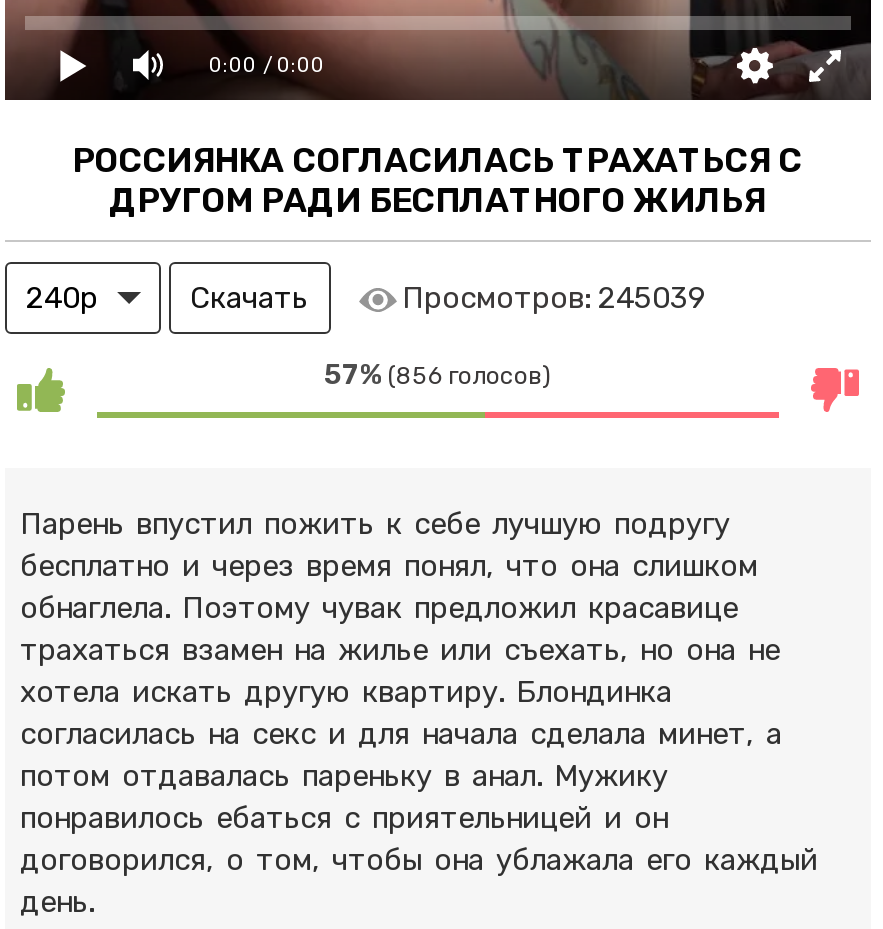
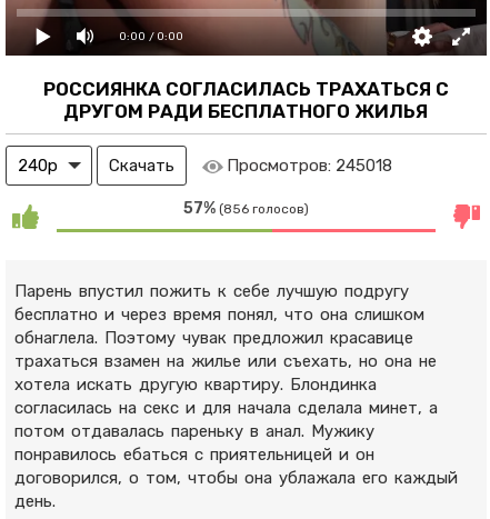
- Просмотров: 245039
+ Просмотров: 245018
